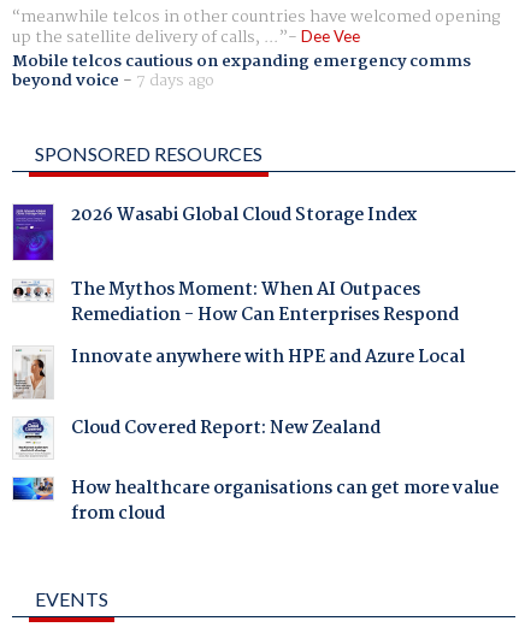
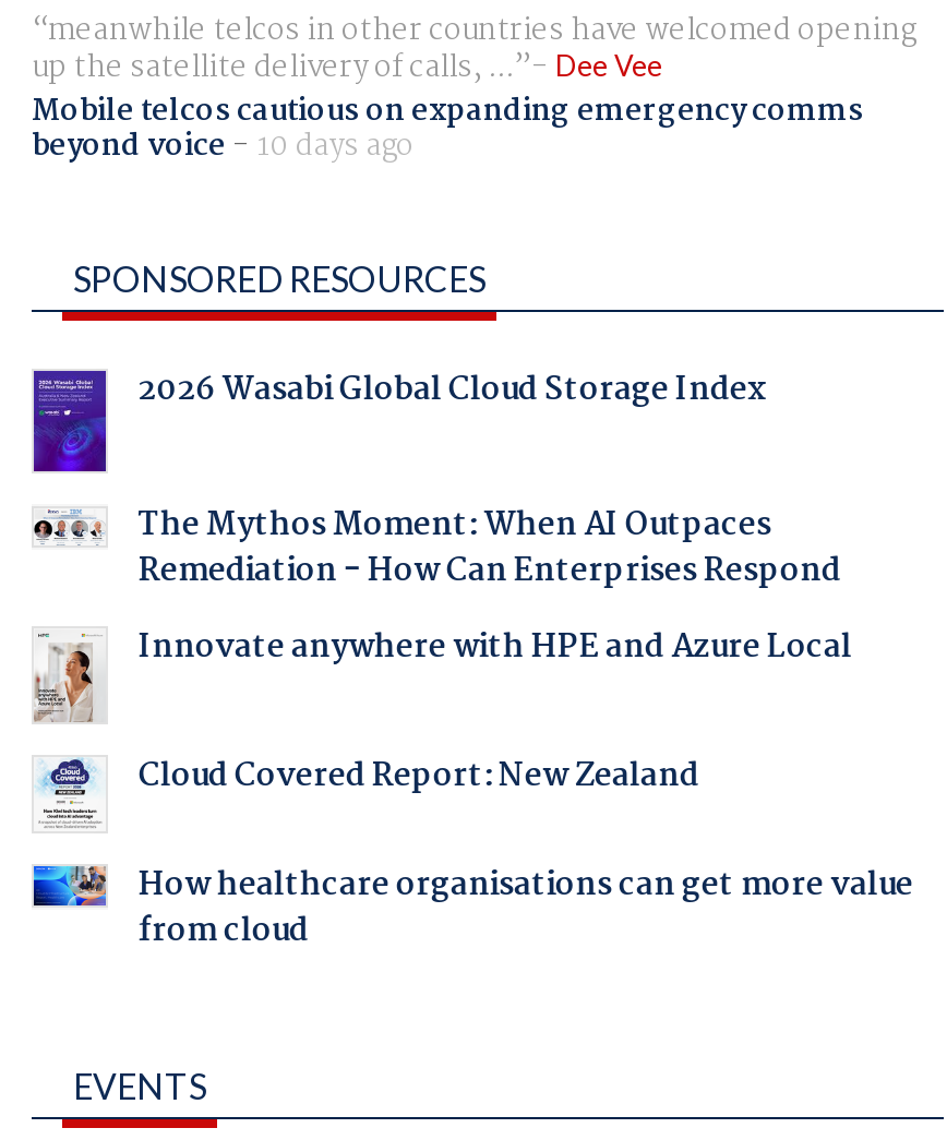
- beyond voice -7 days ago
+ beyond voice -10 days ago
